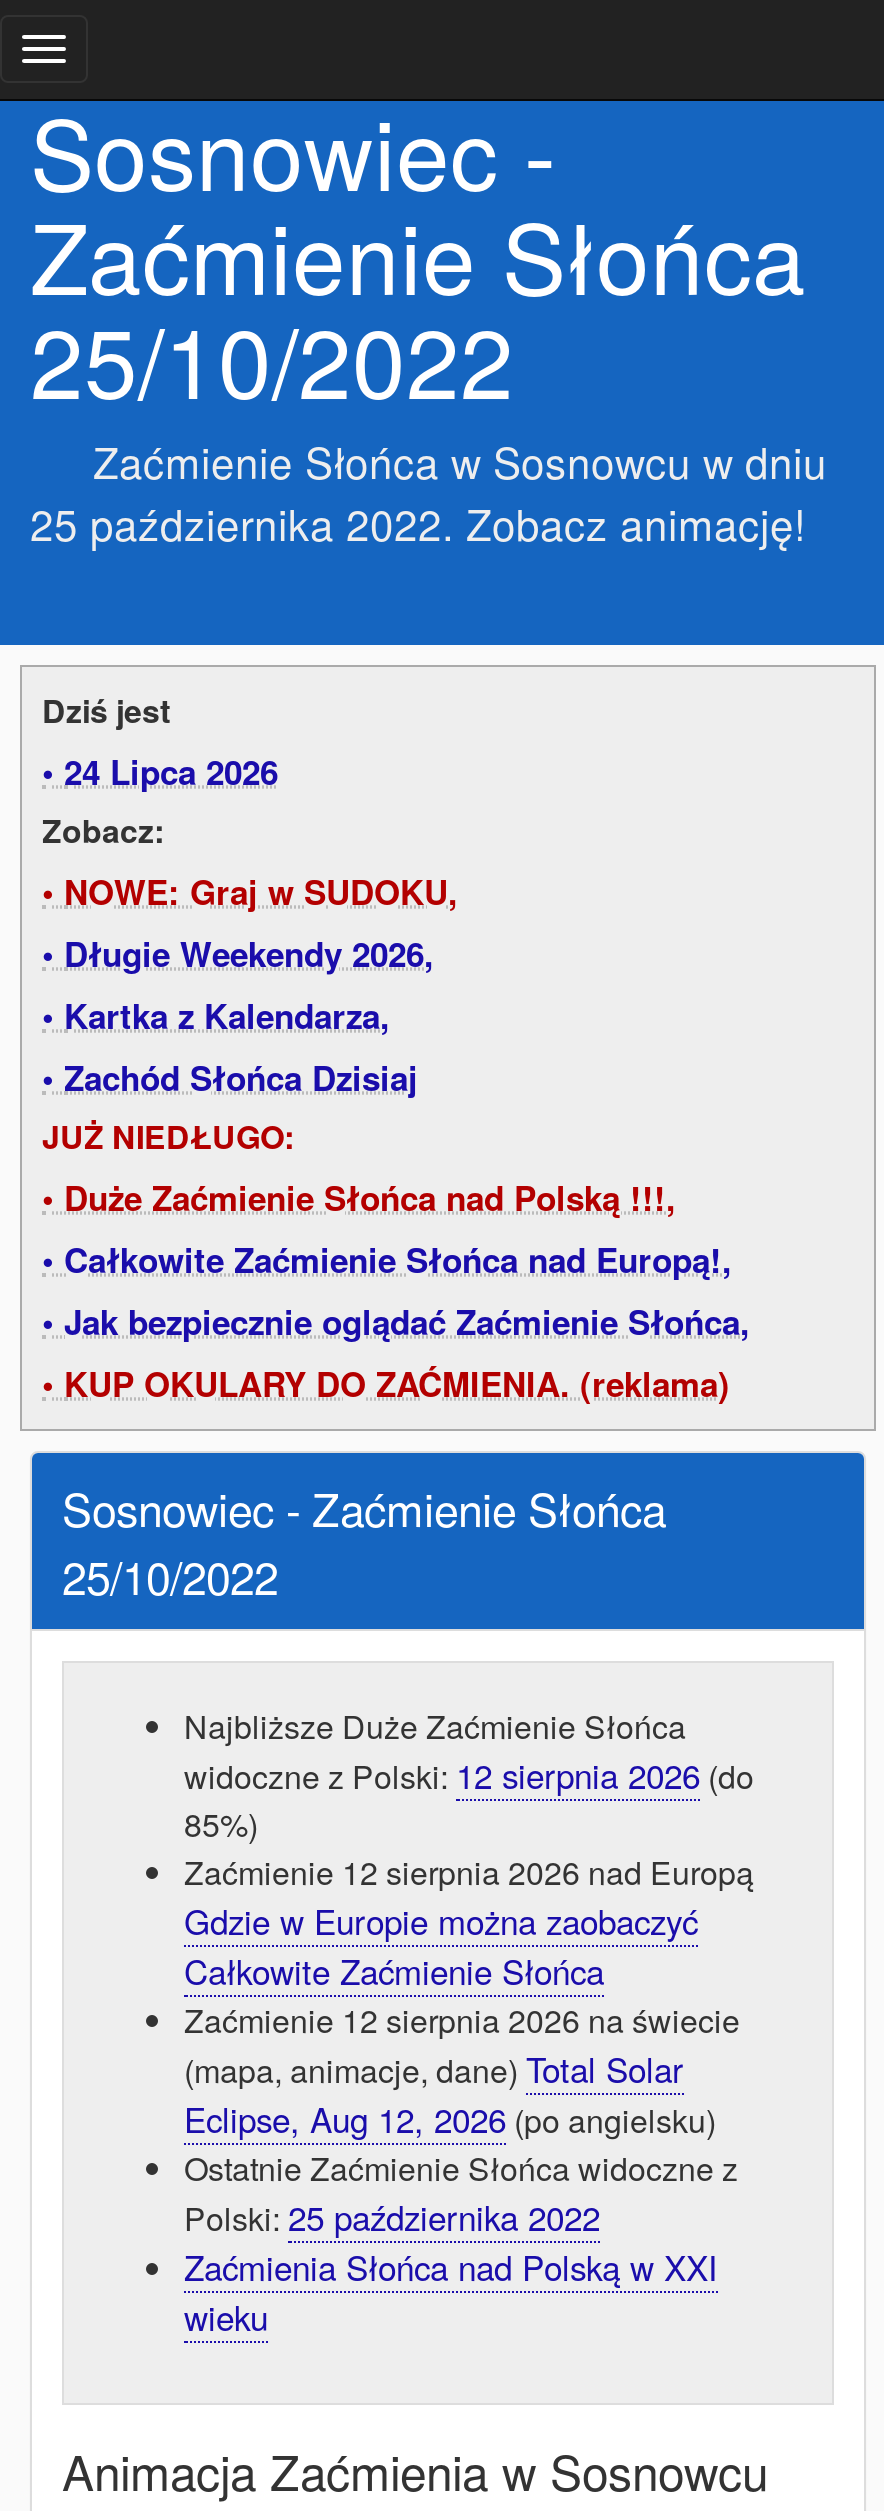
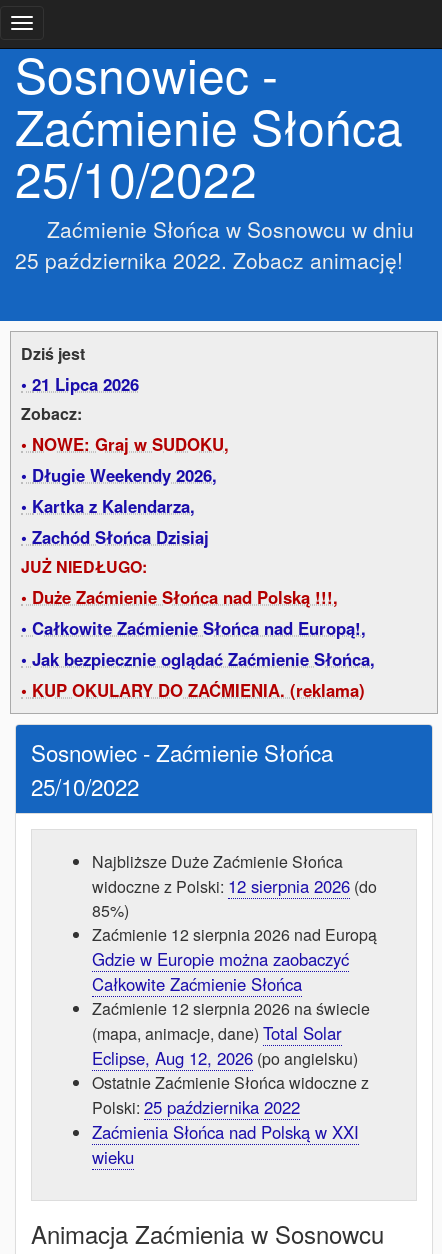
- 24 Lipca 2026
+ 21 Lipca 2026
